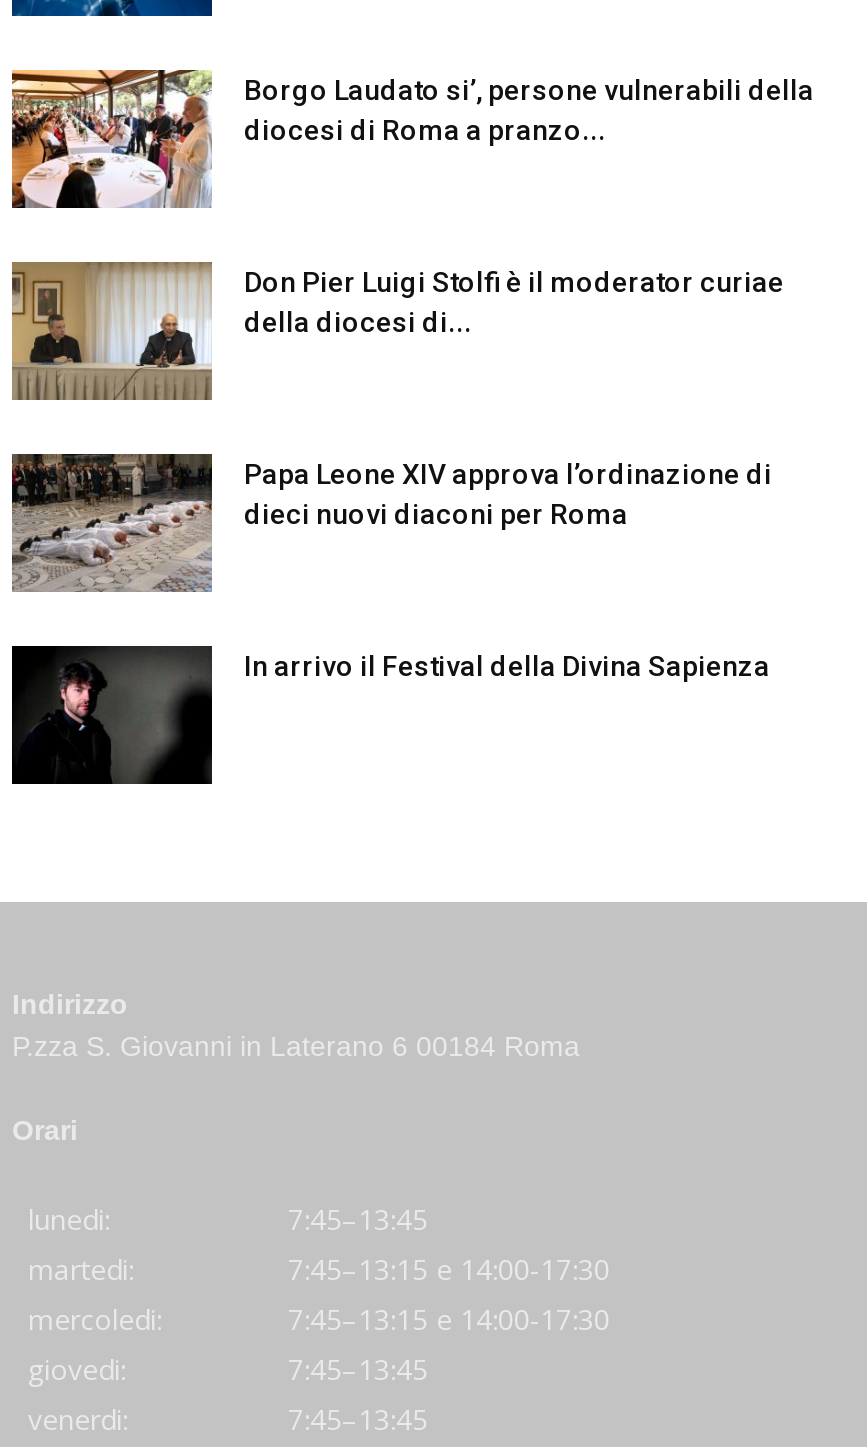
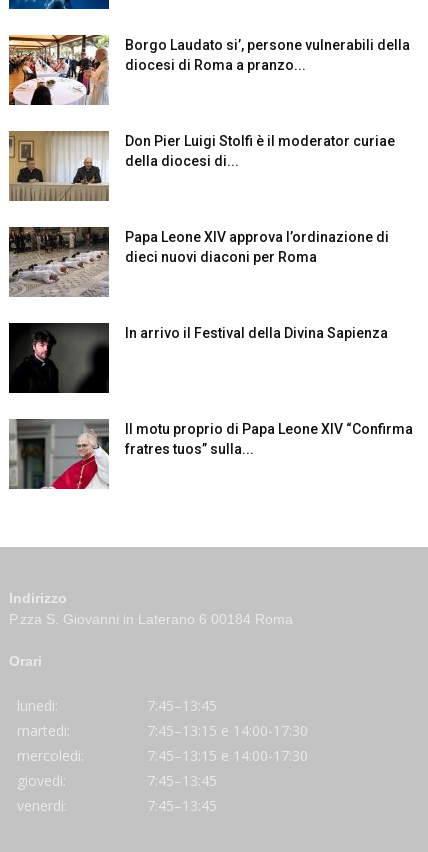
+ [image]
+ Il motu proprio di Papa Leone XIV “Confirma
+ fratres tuos” sulla...
